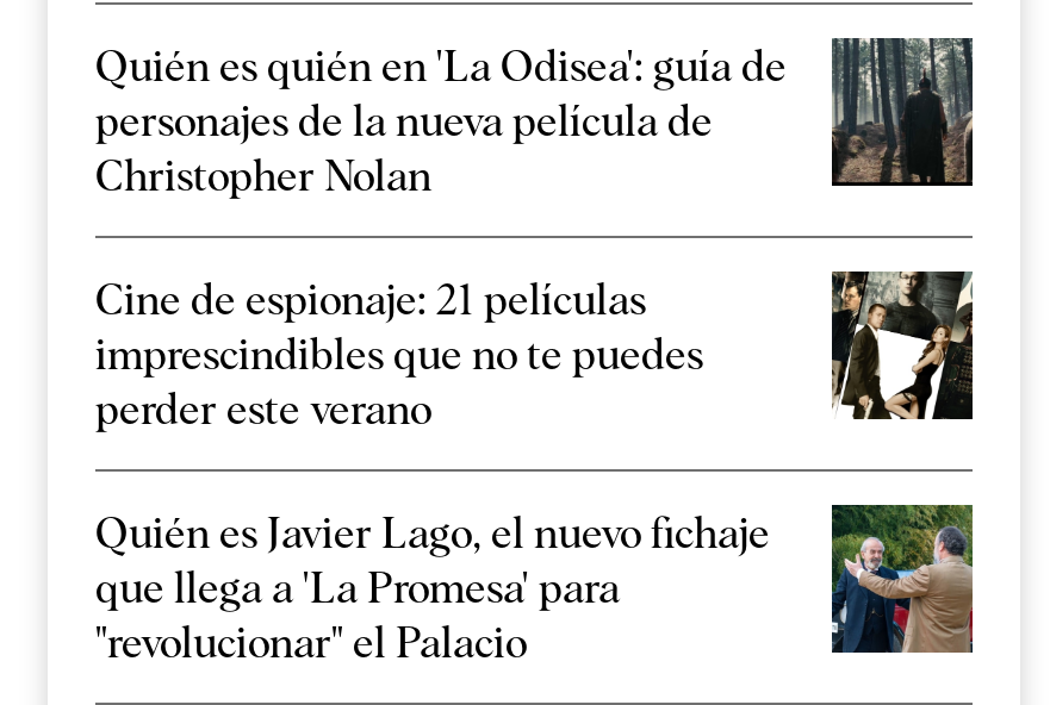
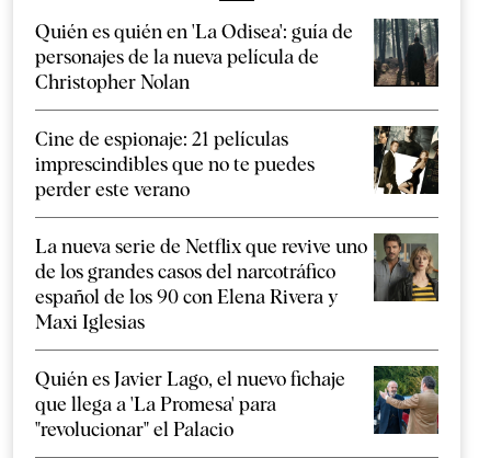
+ [image]
+ La nueva serie de Netflix que revive uno
+ de los grandes casos del narcotráfico
+ español de los 90 con Elena Rivera y
+ Maxi Iglesias
